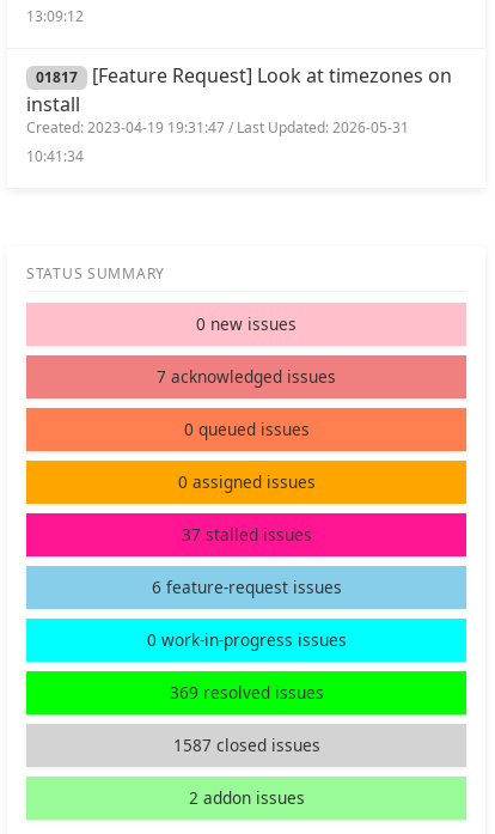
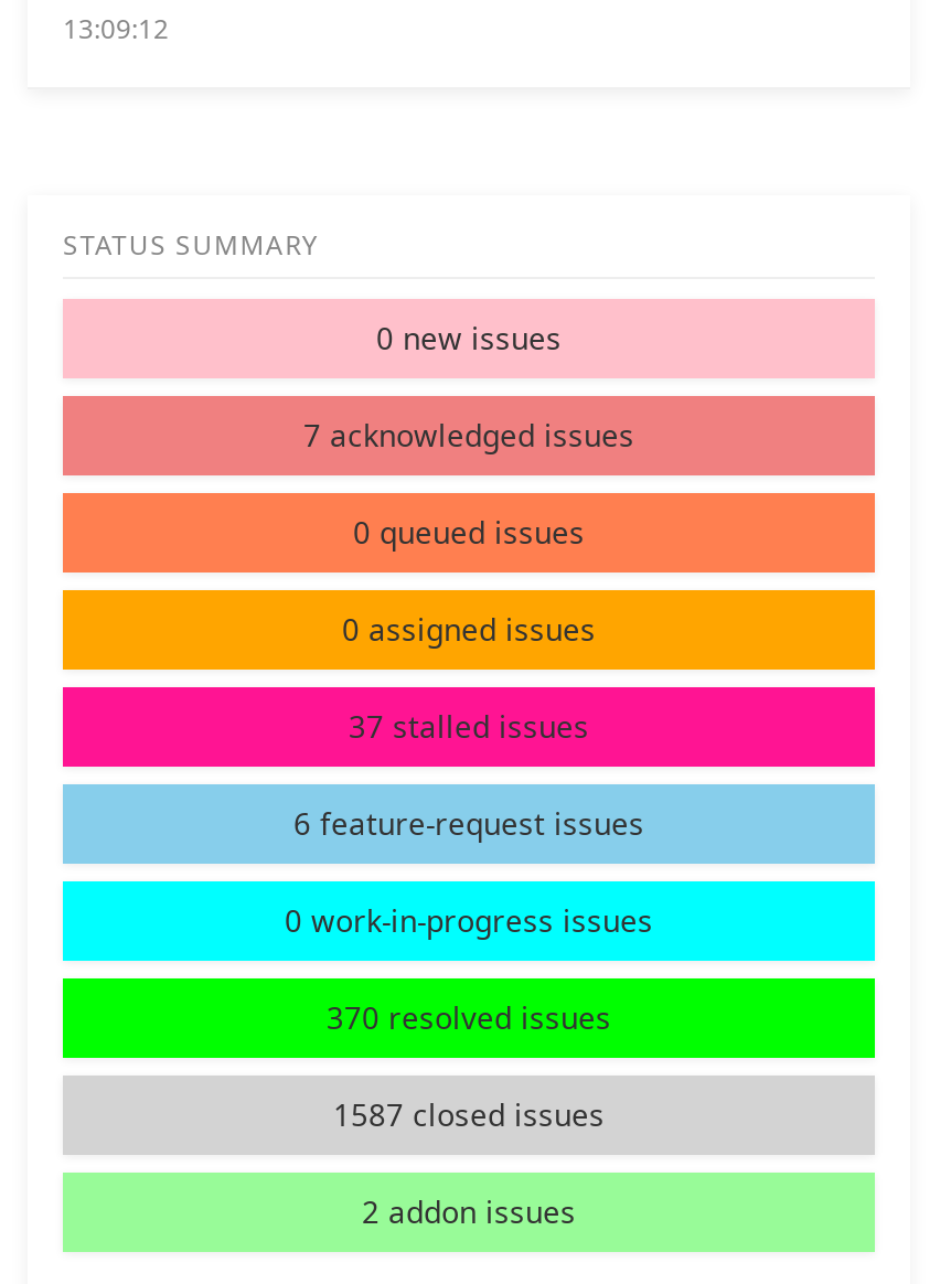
- 01817 [Feature Request] Look at timezones on
- install
- Created: 2023-04-19 19:31:47 / Last Updated: 2026-05-31
- 10:41:34

- 369 resolved issues
+ 370 resolved issues
